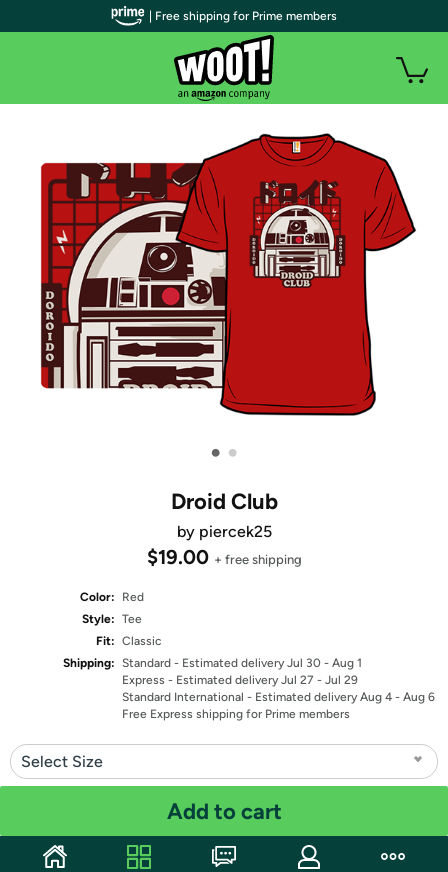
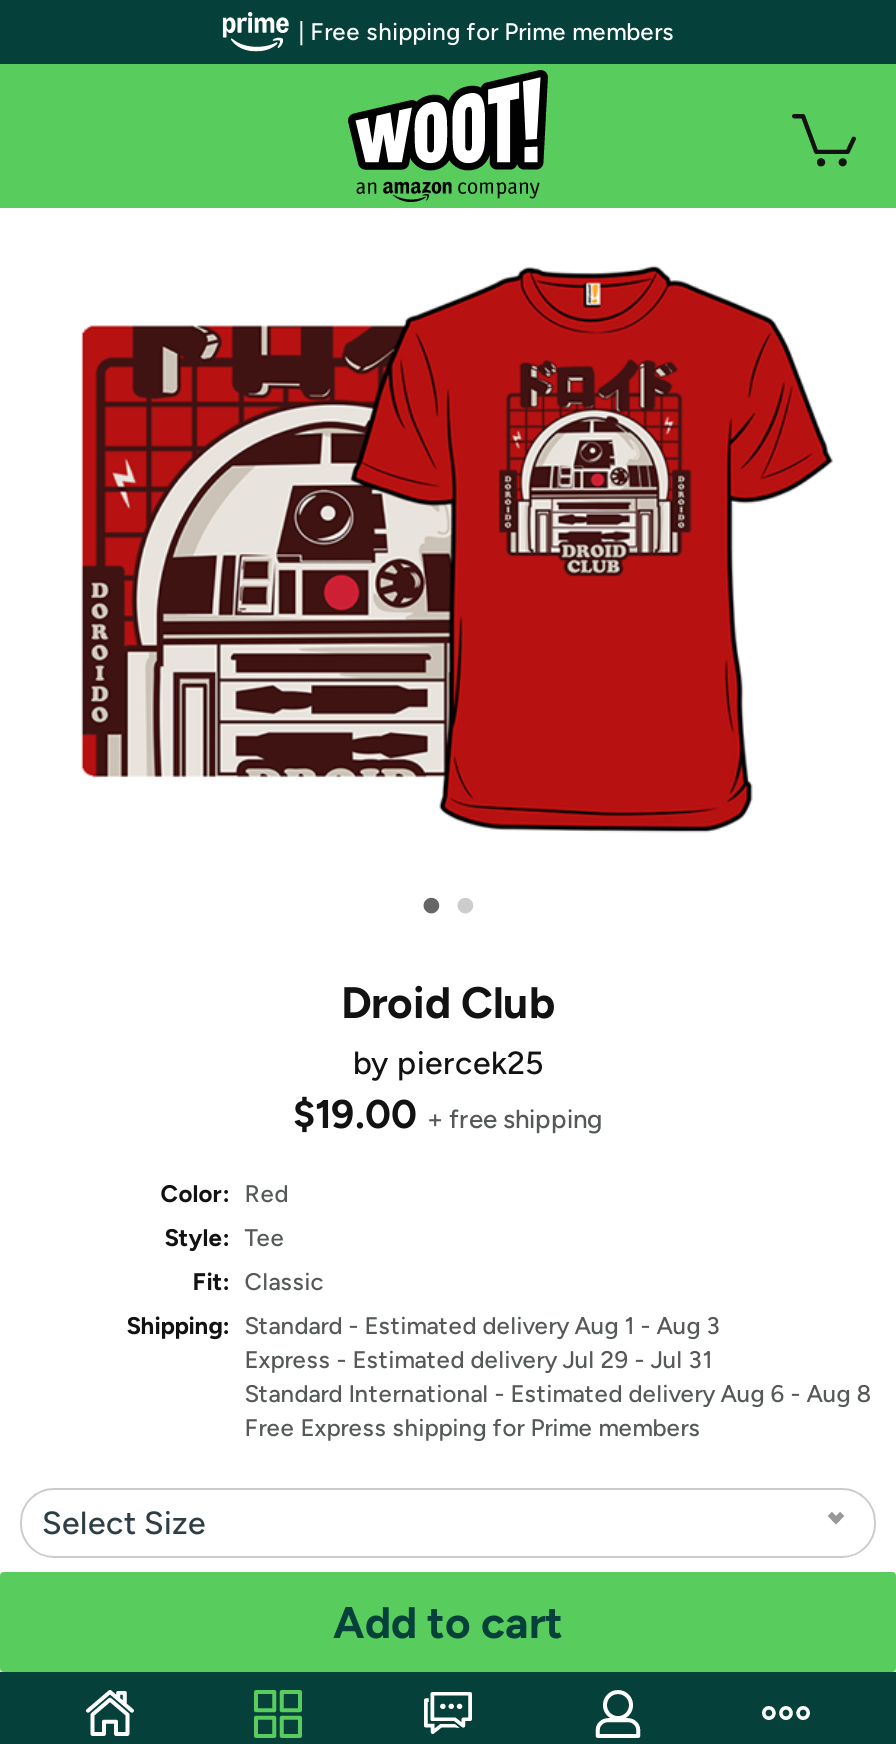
- Shipping: Standard - Estimated delivery Jul 30 - Aug 1
+ Shipping: Standard - Estimated delivery Aug 1 - Aug 3

- Express - Estimated delivery Jul 27 - Jul 29
+ Express - Estimated delivery Jul 29 - Jul 31

- Standard International - Estimated delivery Aug 4 - Aug 6
+ Standard International - Estimated delivery Aug 6 - Aug 8
